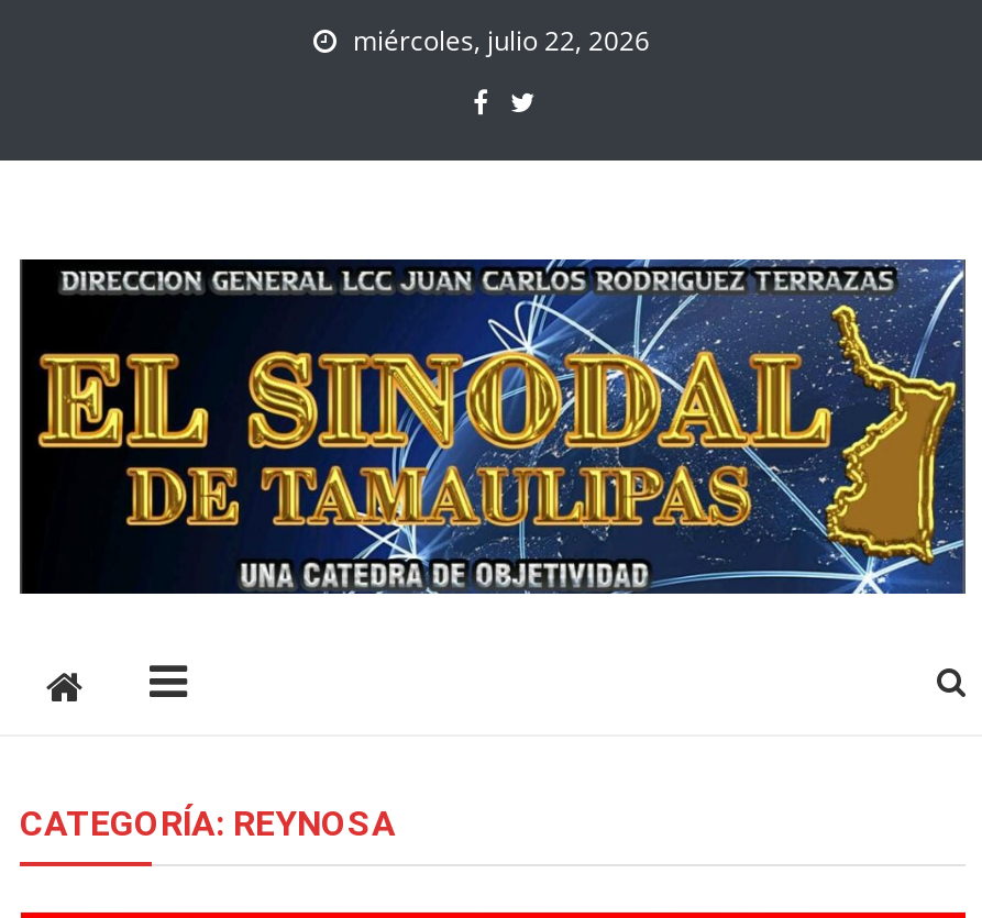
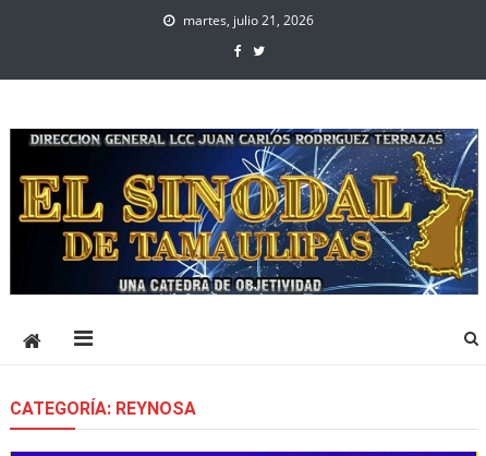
- miércoles, julio 22, 2026
+ martes, julio 21, 2026
